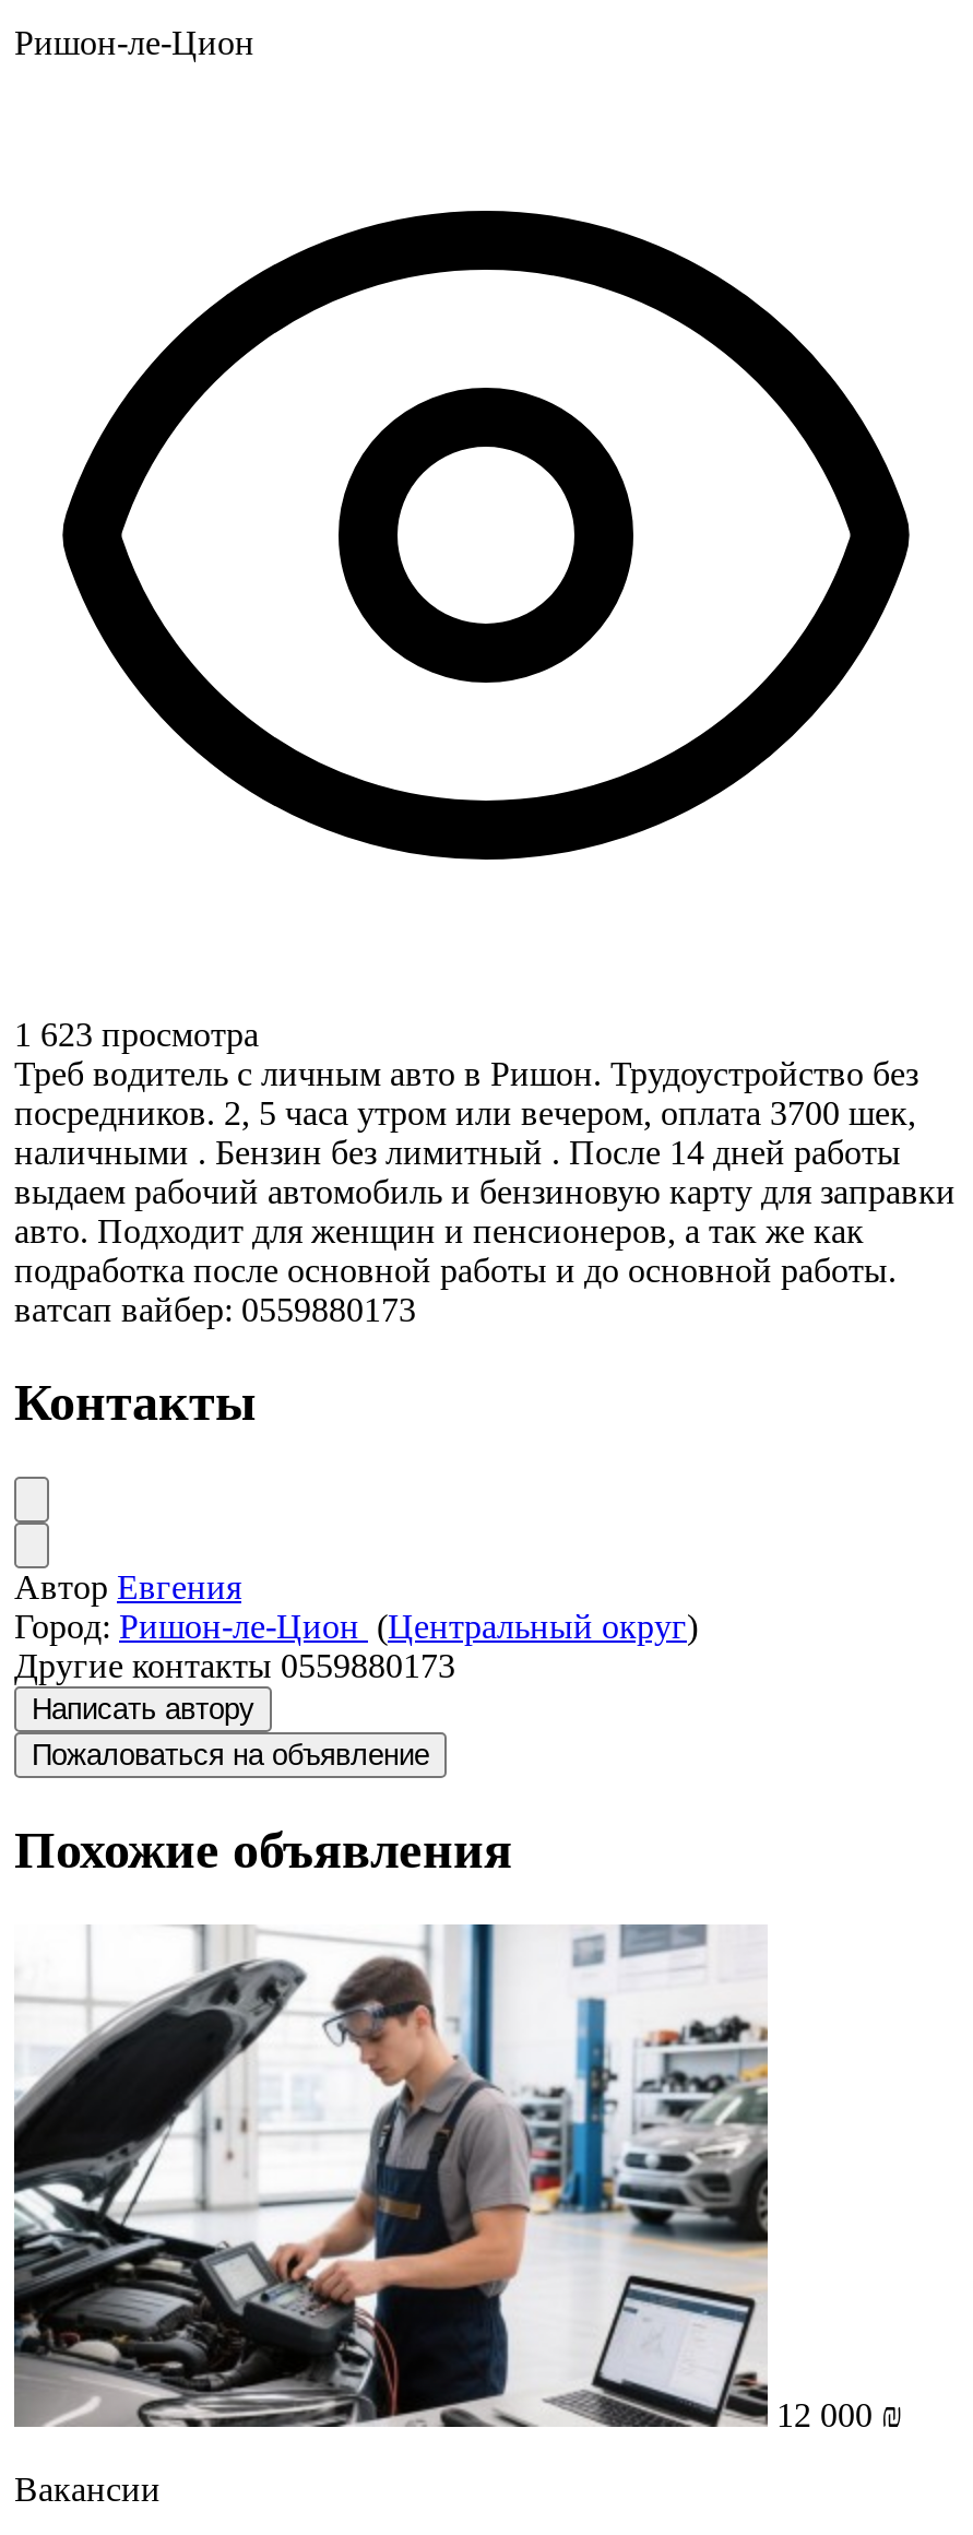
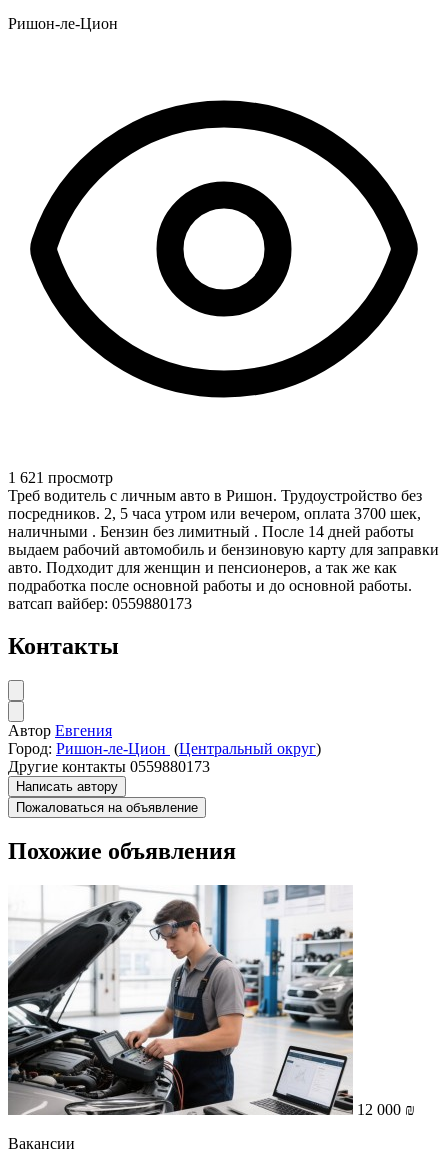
- 1 623 просмотра
+ 1 621 просмотр
